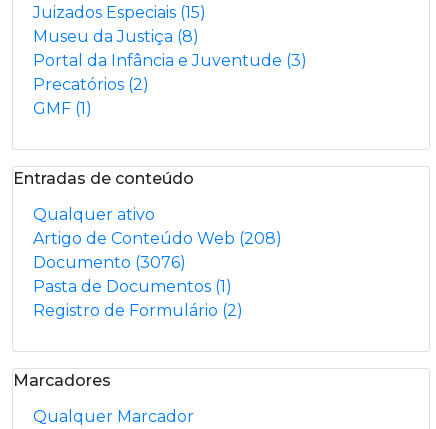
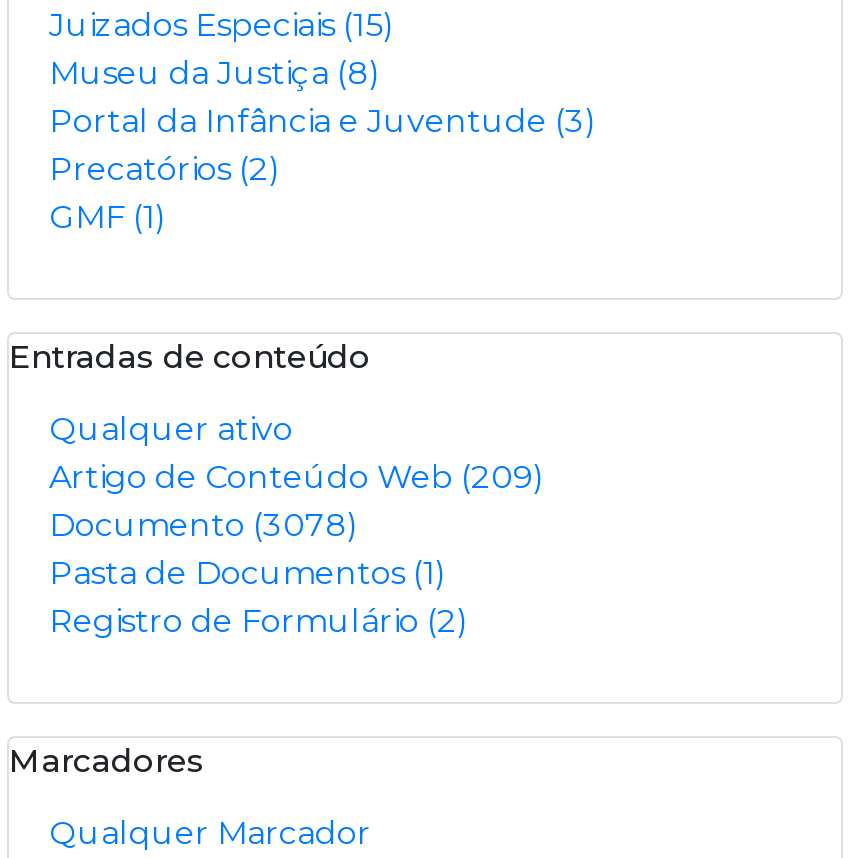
- Artigo de Conteúdo Web (208)
+ Artigo de Conteúdo Web (209)

- Documento (3076)
+ Documento (3078)
